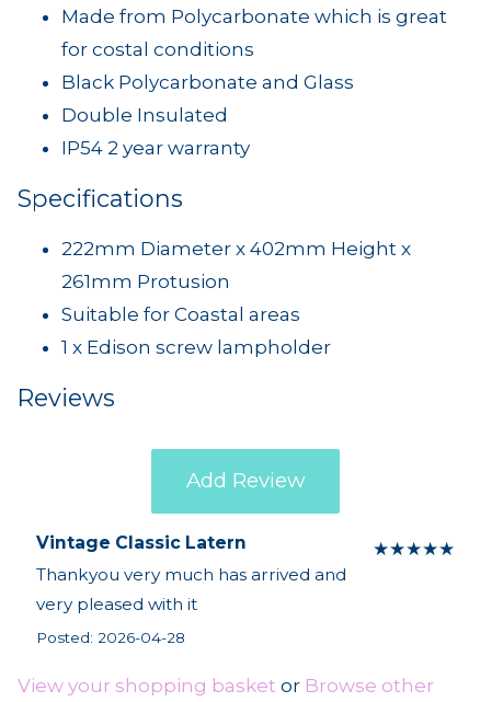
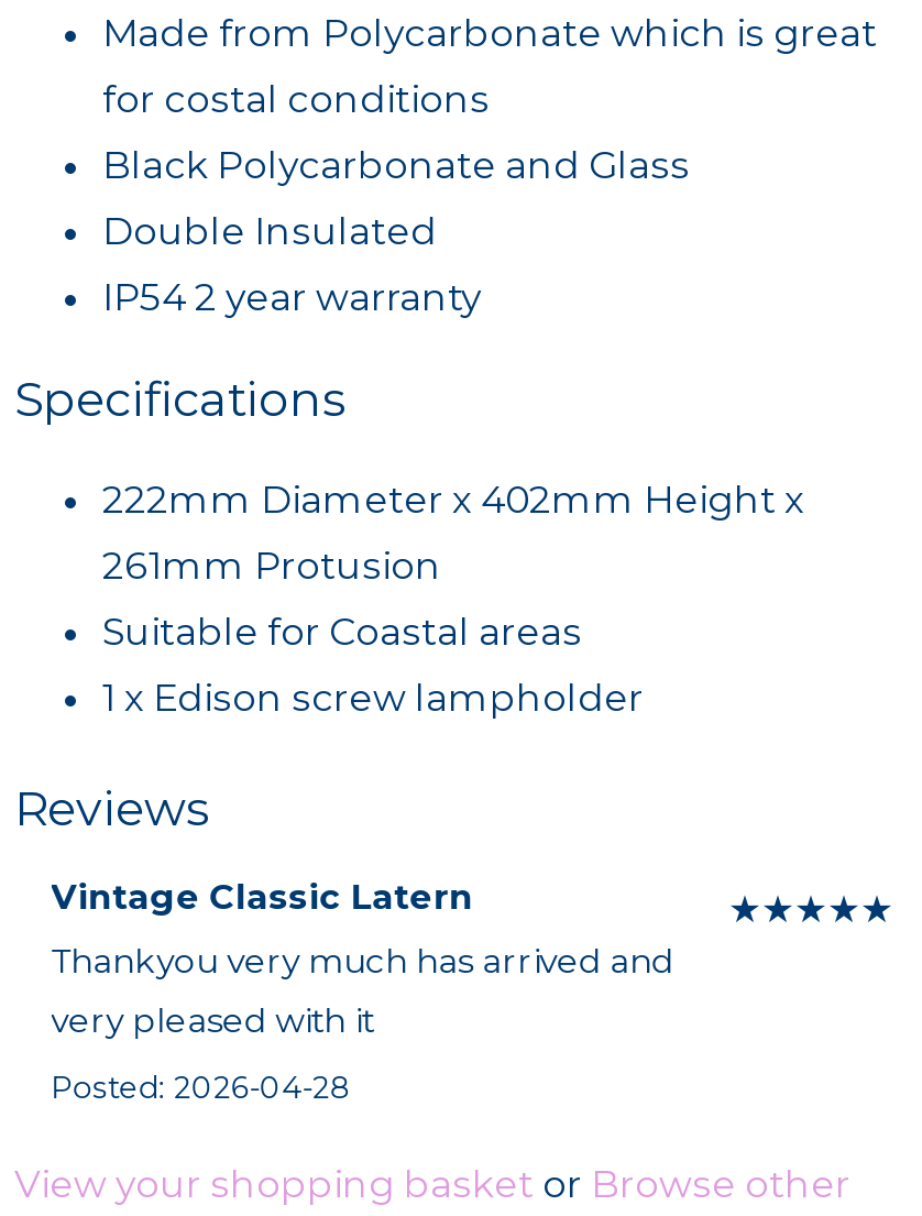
- Add Review
